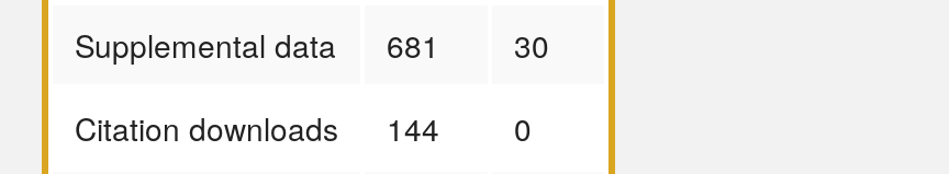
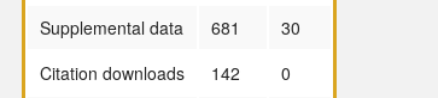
- Citation downloads 144 0
+ Citation downloads 142 0
